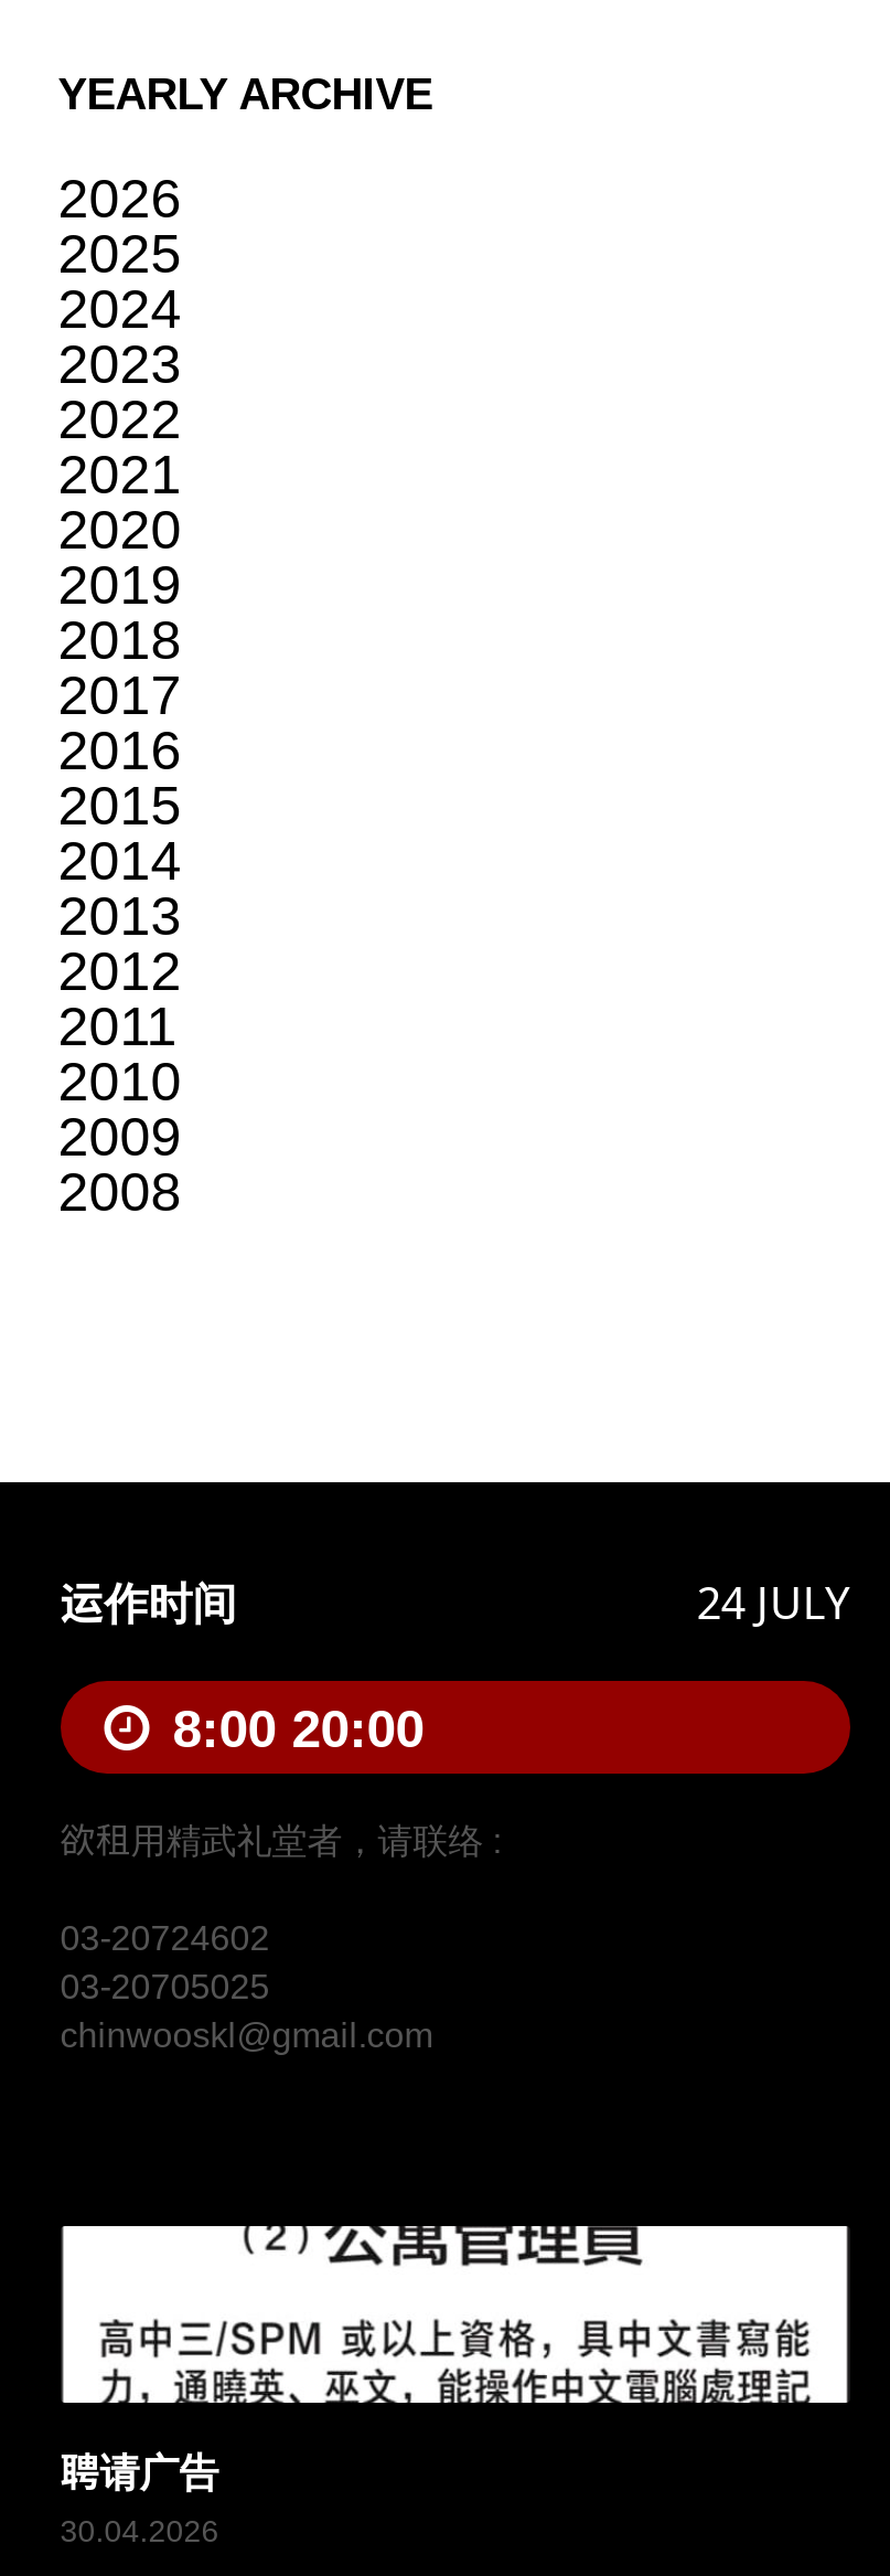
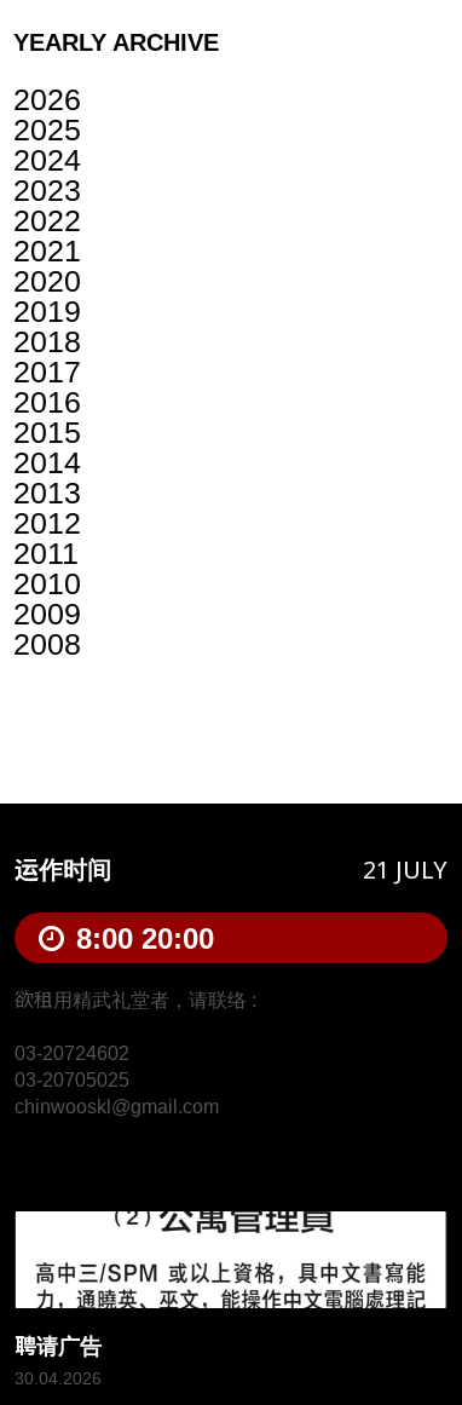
- 24 JULY
+ 21 JULY
